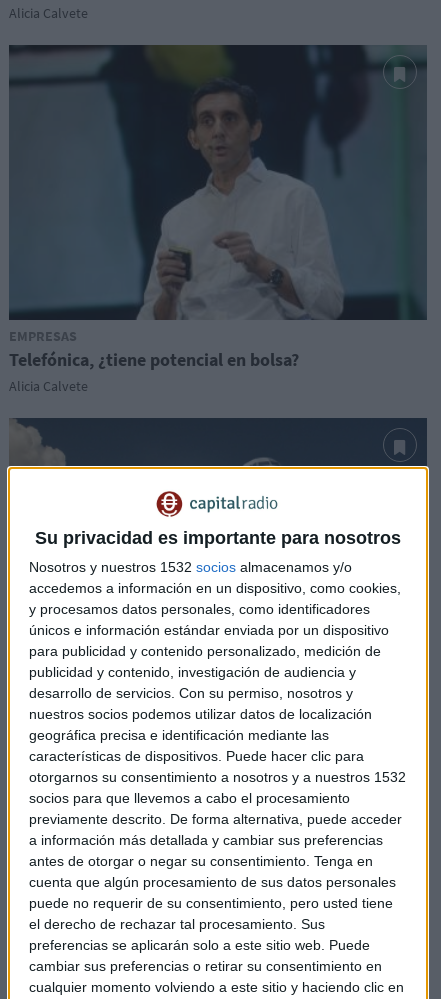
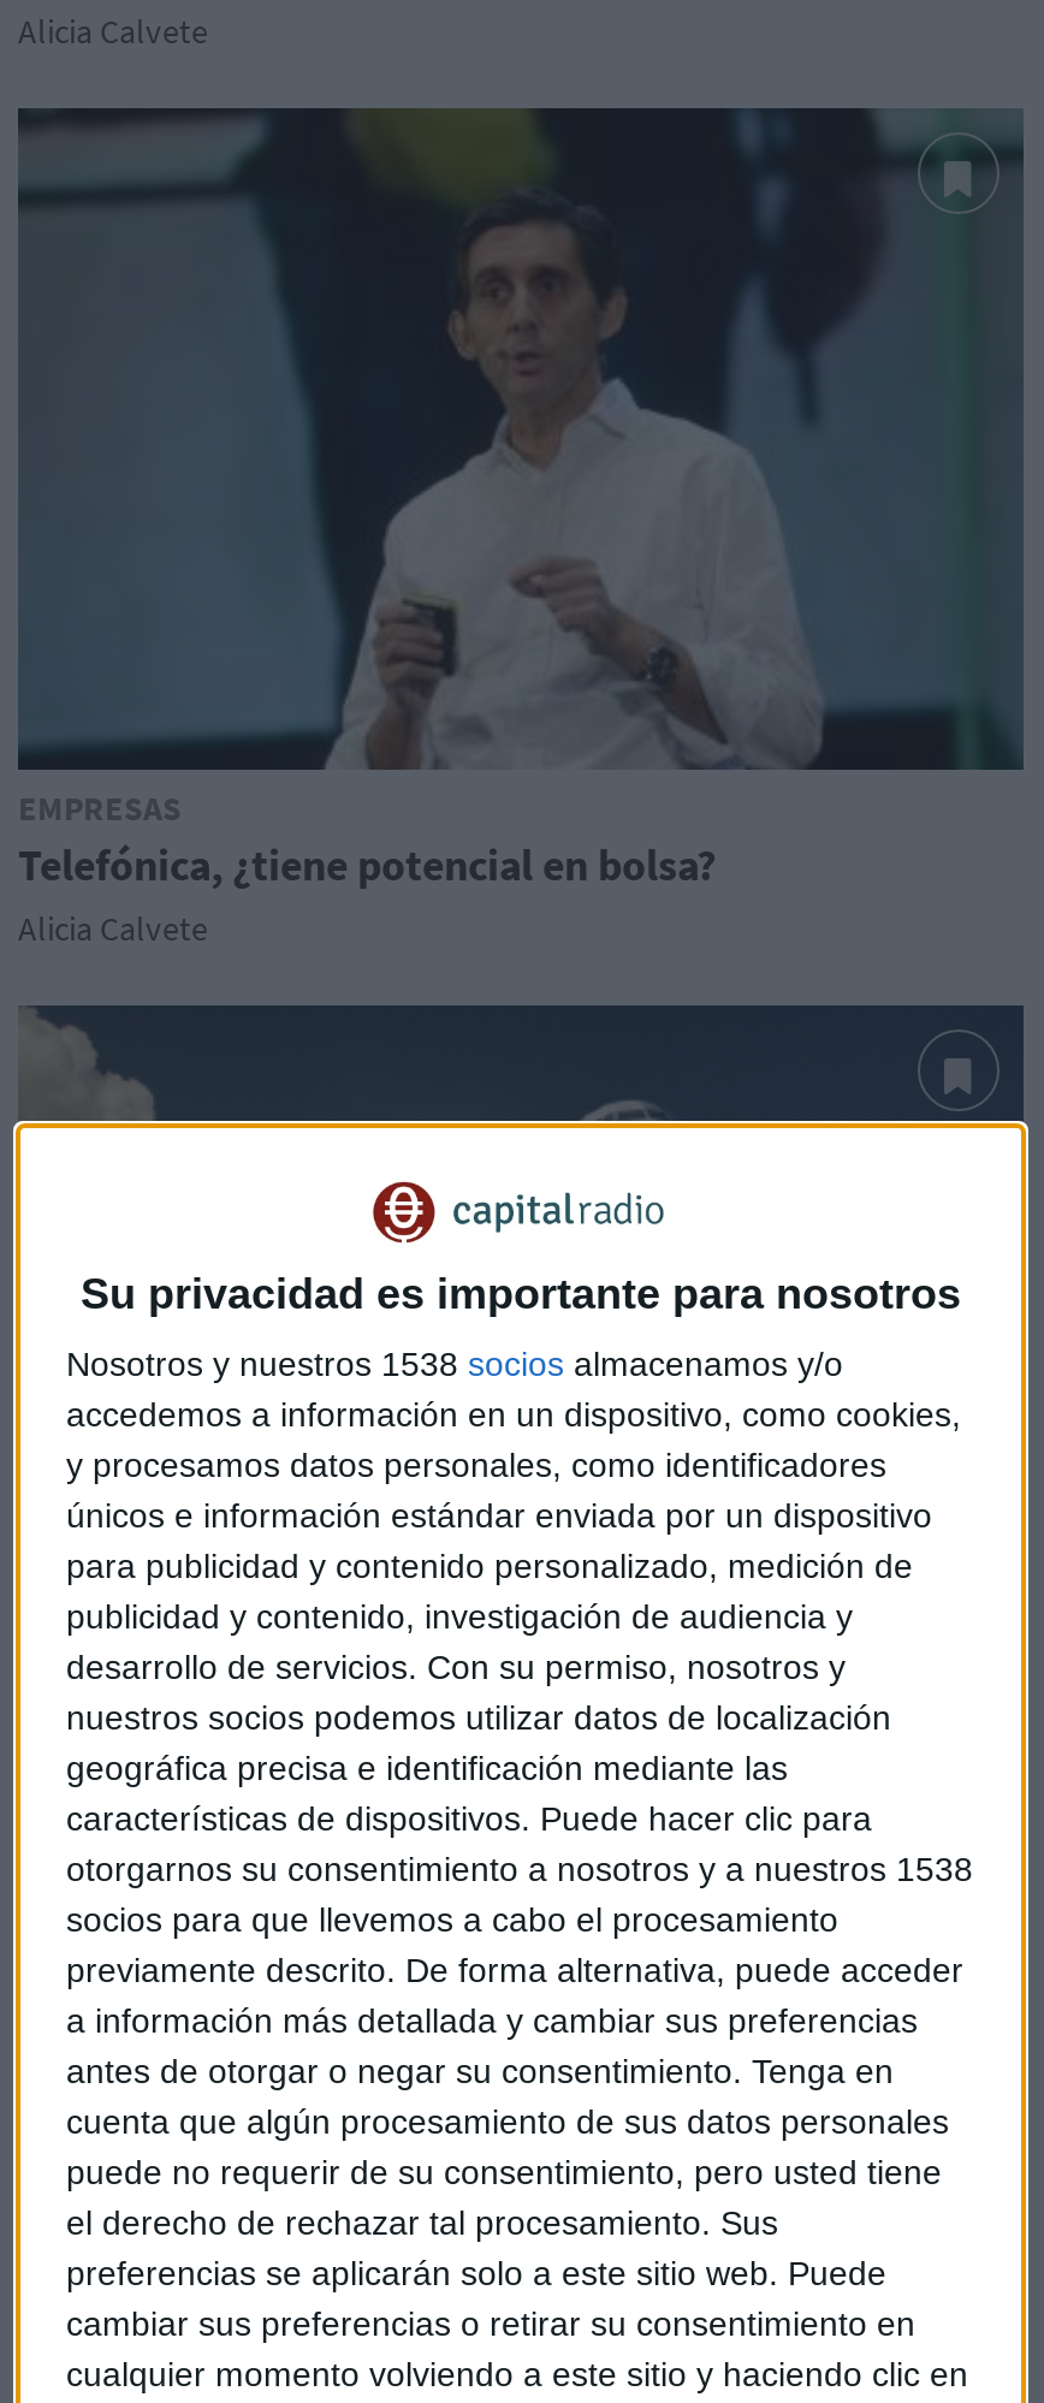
- Nosotros y nuestros 1532 socios almacenamos y/o
+ Nosotros y nuestros 1538 socios almacenamos y/o

- otorgarnos su consentimiento a nosotros y a nuestros 1532
+ otorgarnos su consentimiento a nosotros y a nuestros 1538
